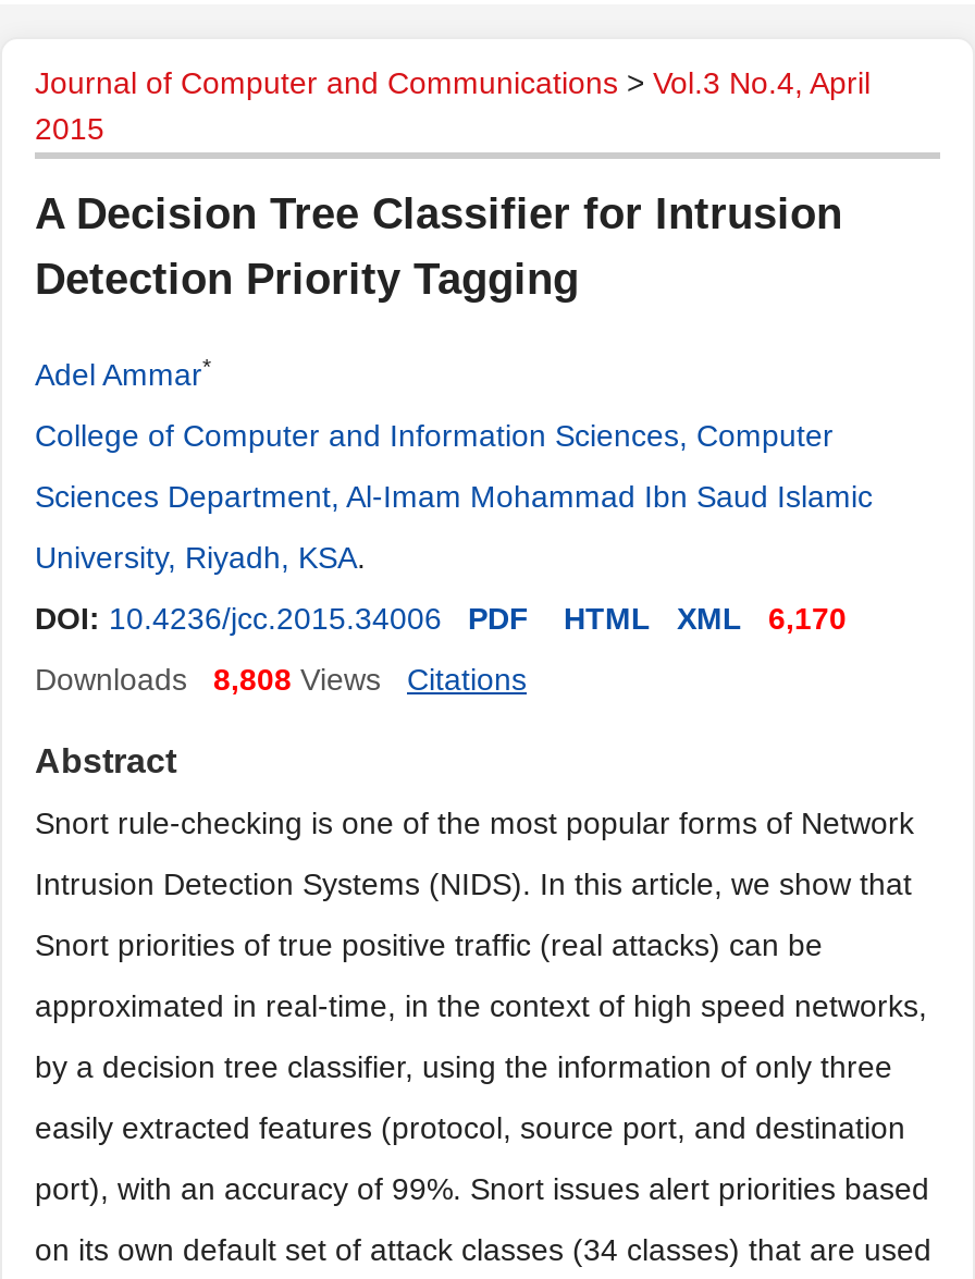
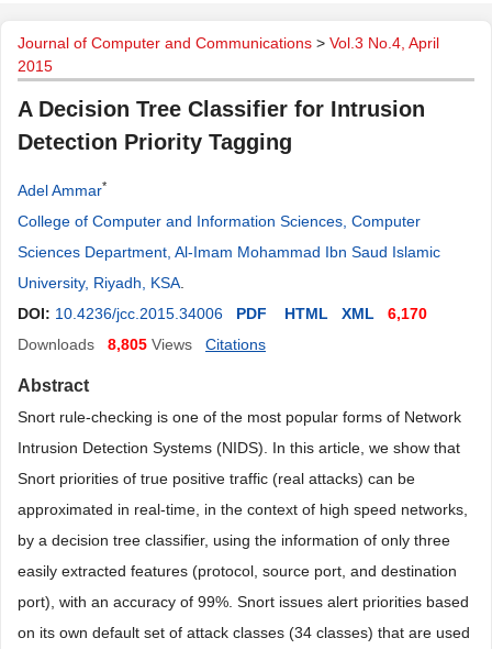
- Downloads 8,808 Views
+ Downloads 8,805 Views
